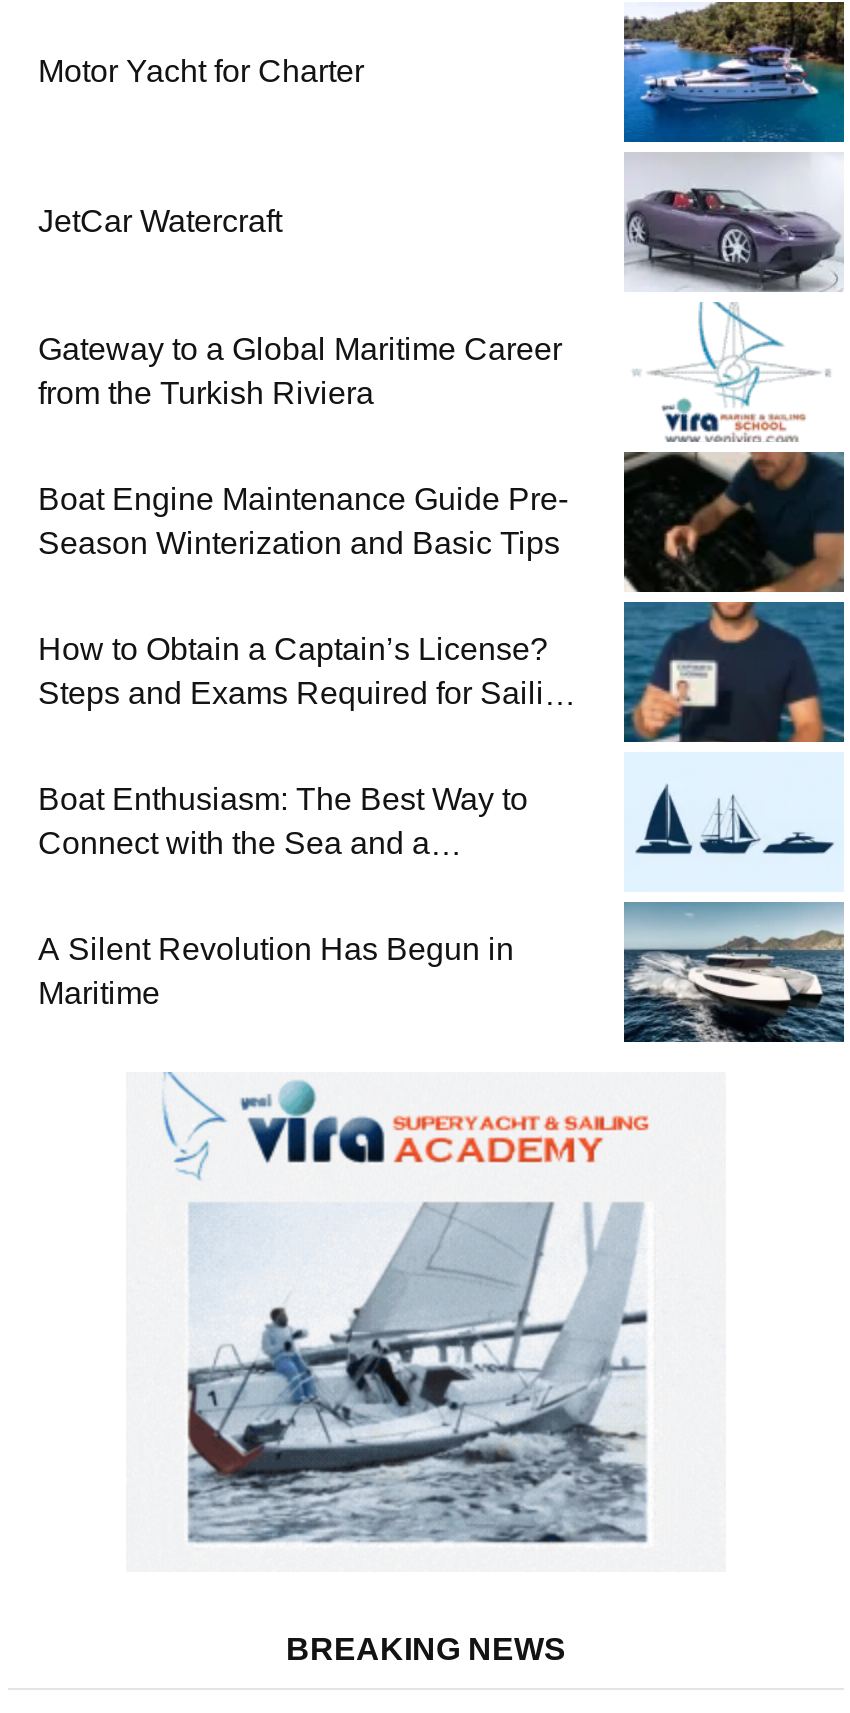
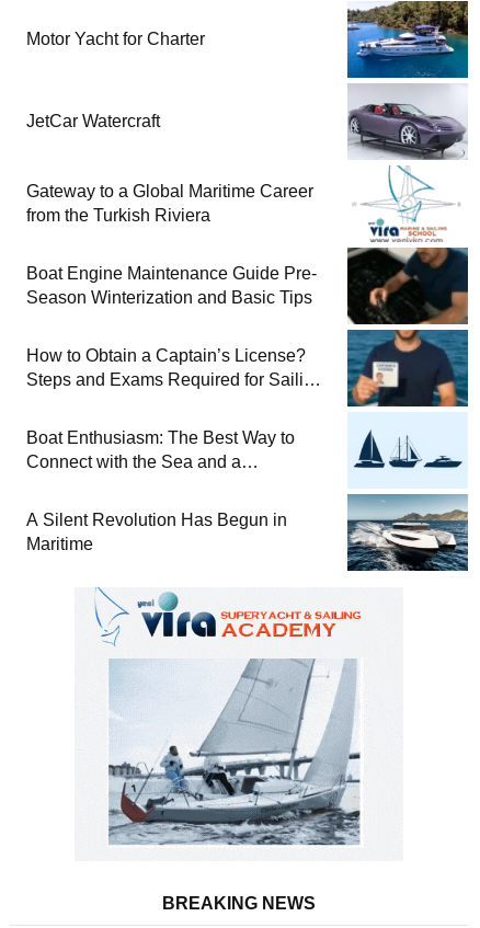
- [image]
+ [image]
